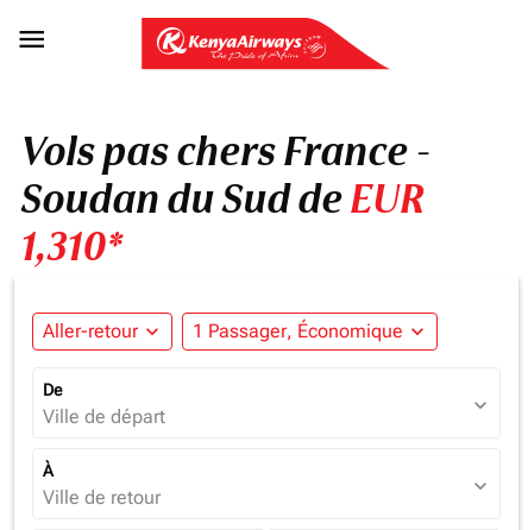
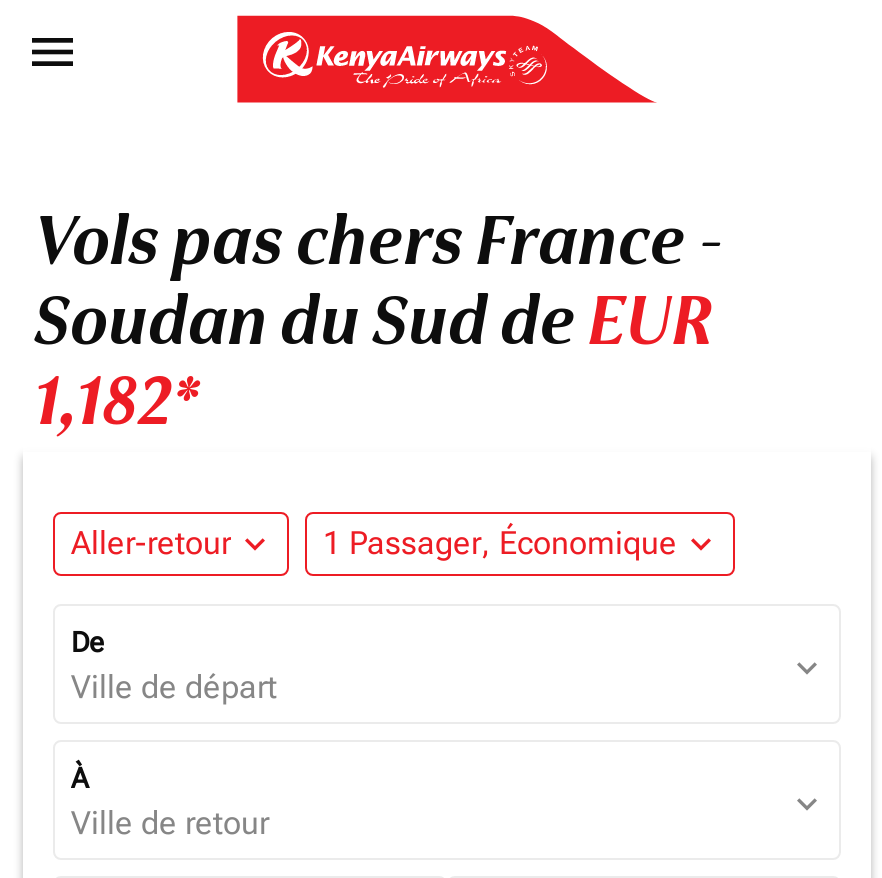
- 1,310*
+ 1,182*
